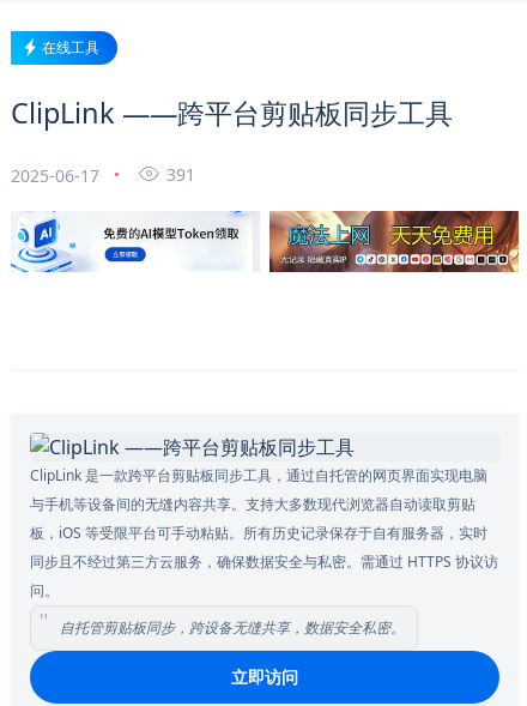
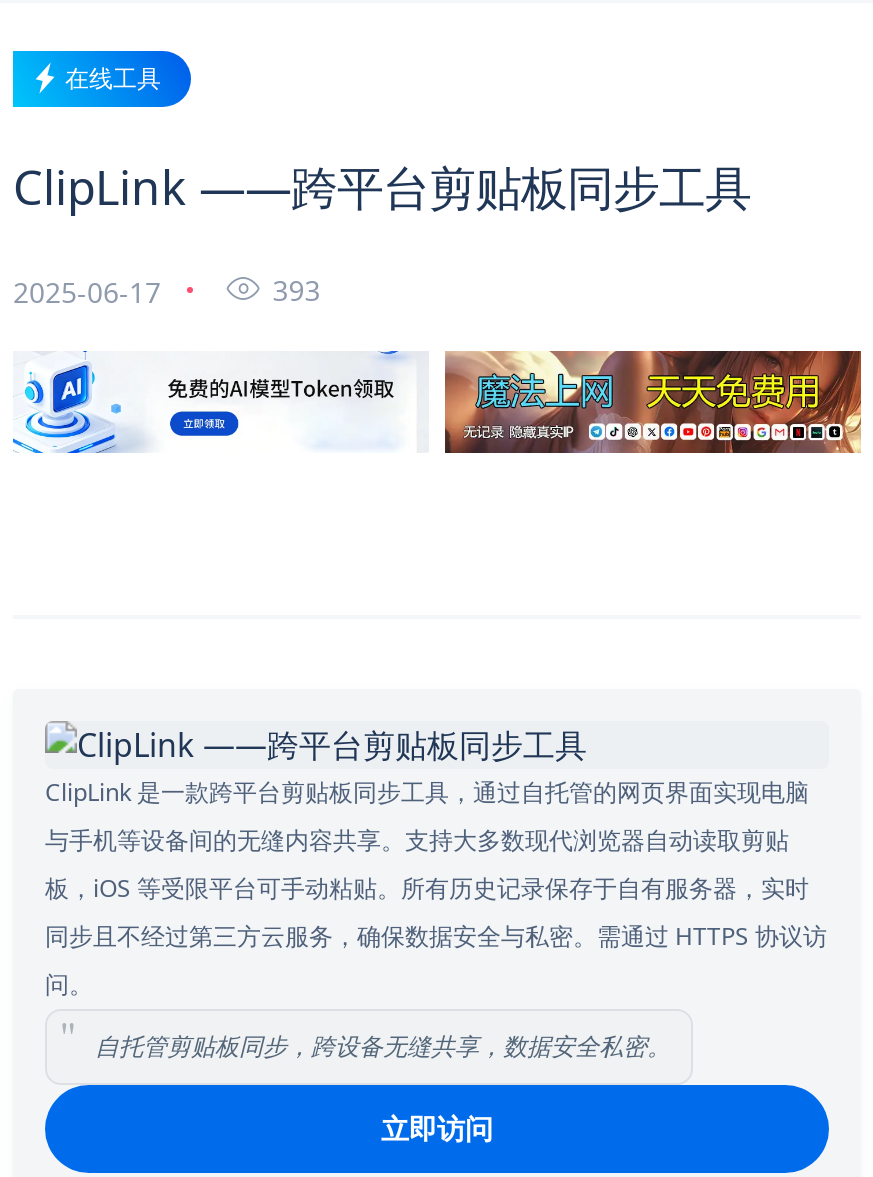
- 391
+ 393
